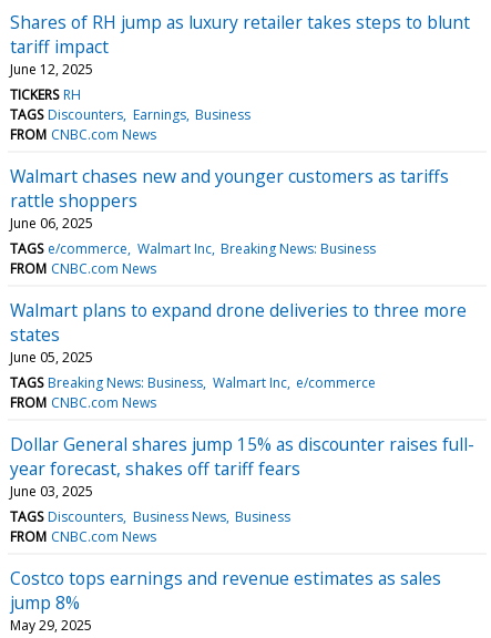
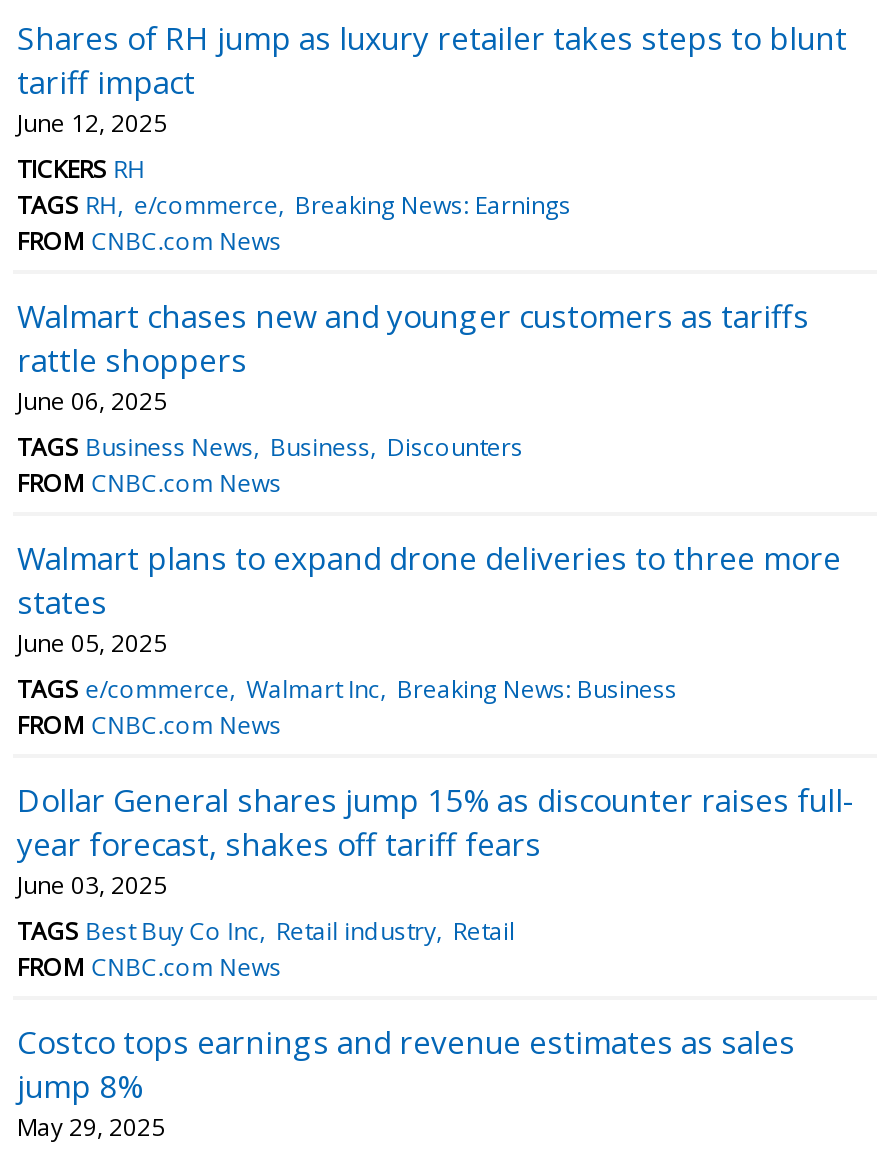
- TAGS Discounters Earnings Business
+ TAGS RH e/commerce Breaking News: Earnings

moved down: TAGS e/commerce Walmart Inc Breaking News: Business

+ TAGS Business News Business Discounters

- TAGS Breaking News: Business Walmart Inc e/commerce

- TAGS Discounters Business News Business
+ TAGS Best Buy Co Inc Retail industry Retail
